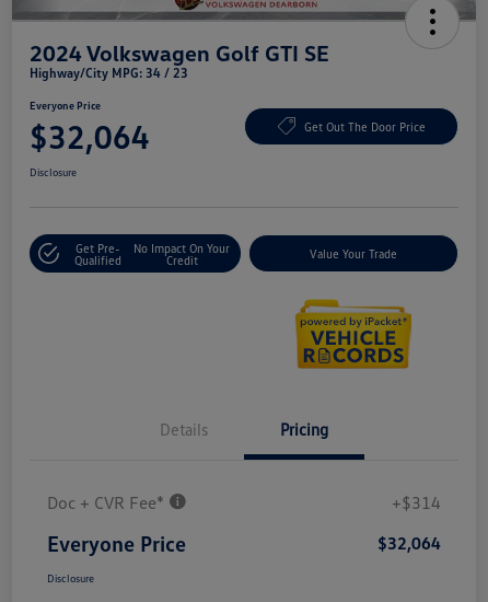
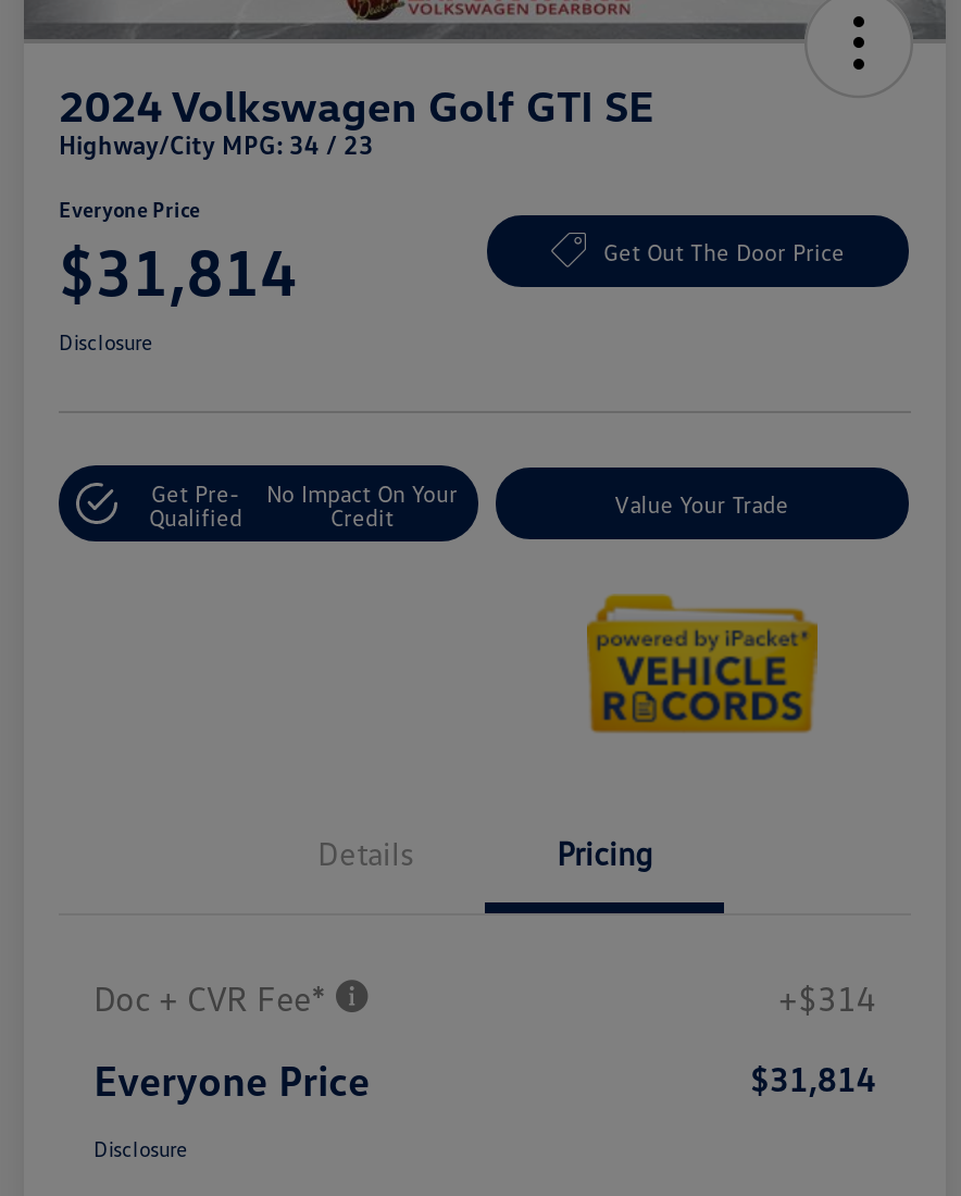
- $32,064
+ $31,814

- $32,064
+ $31,814
